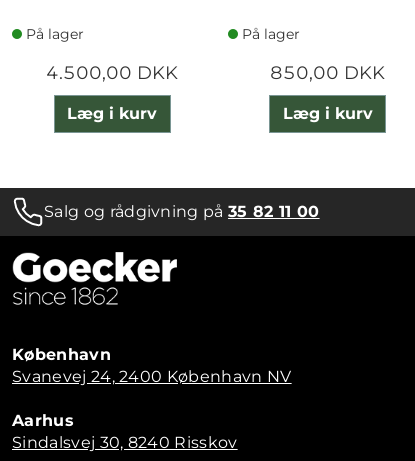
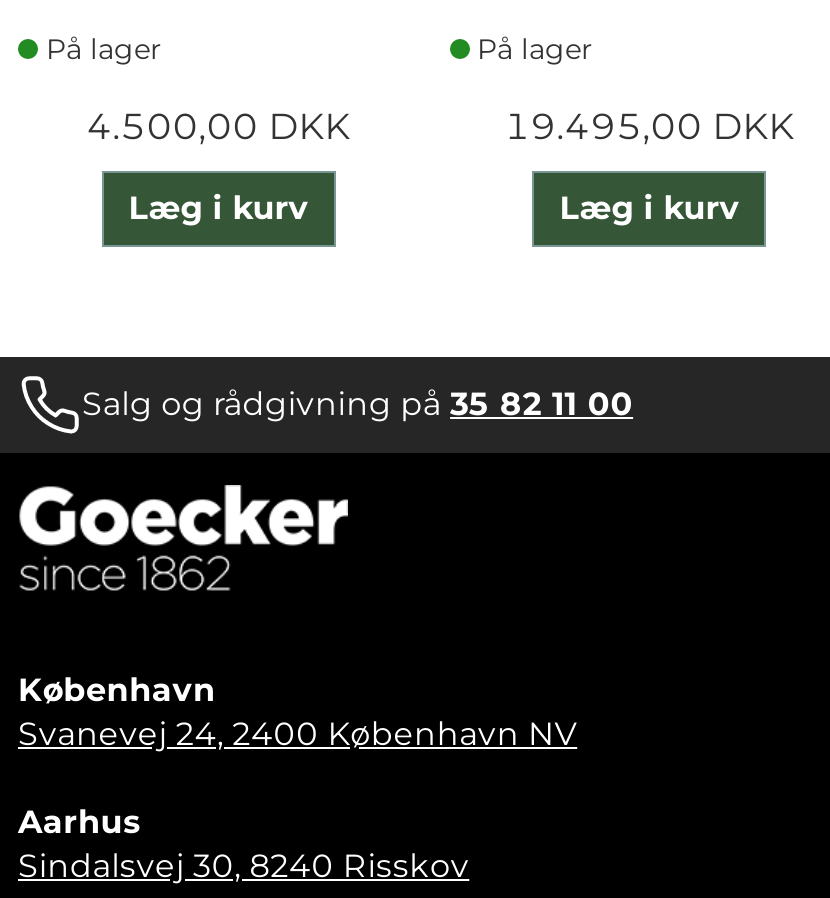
- 850,00 DKK
+ 19.495,00 DKK
